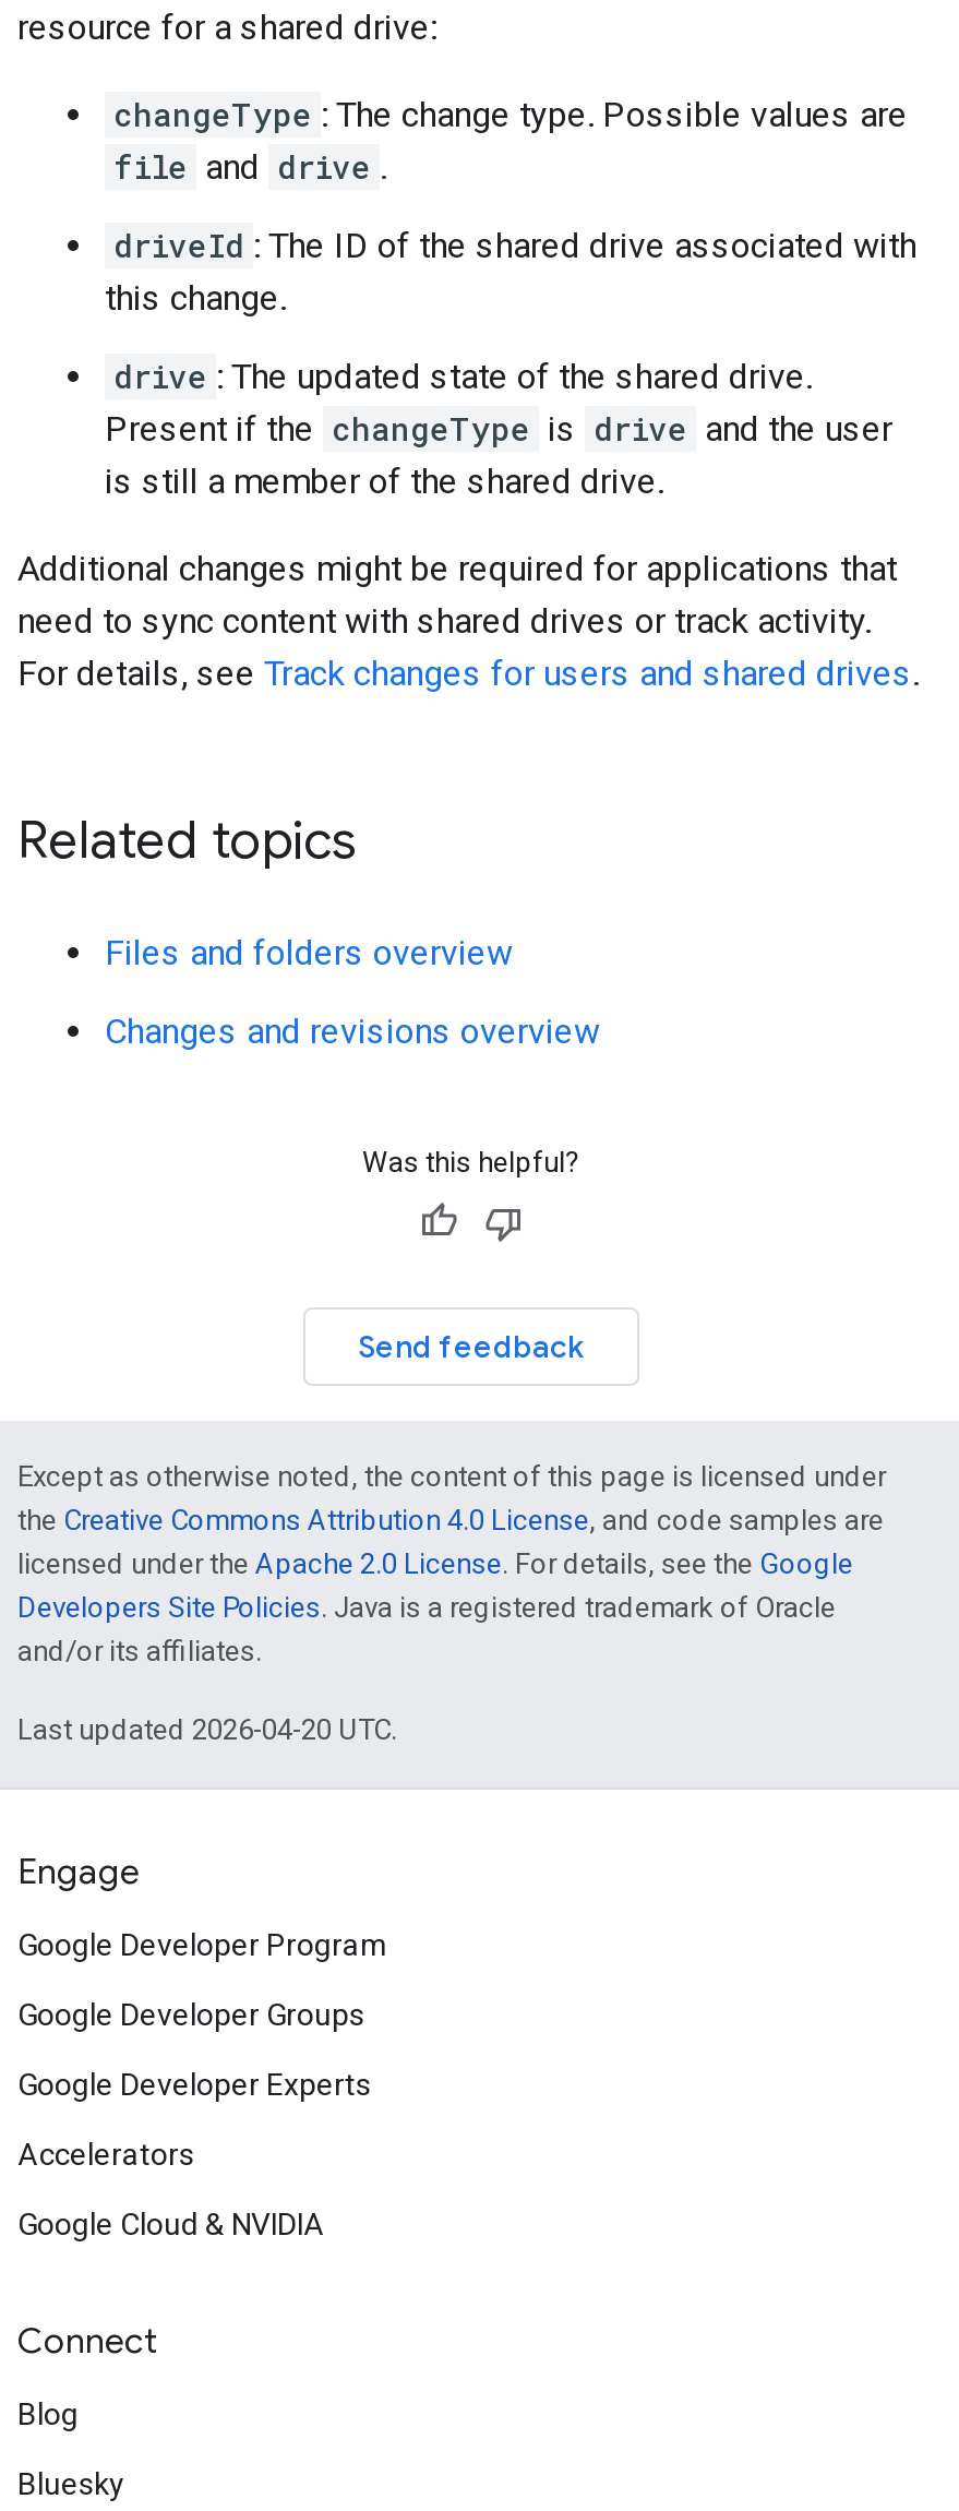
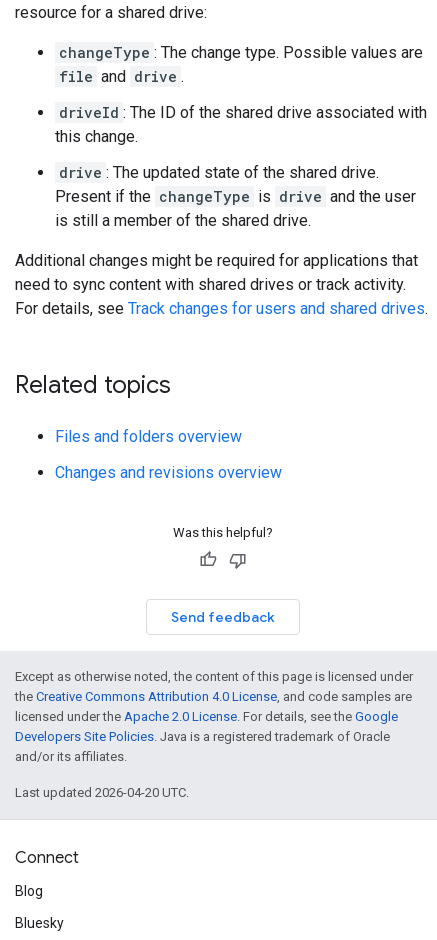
- Engage
- Google Developer Program
- Google Developer Groups
- Google Developer Experts
- Accelerators
- Google Cloud & NVIDIA
